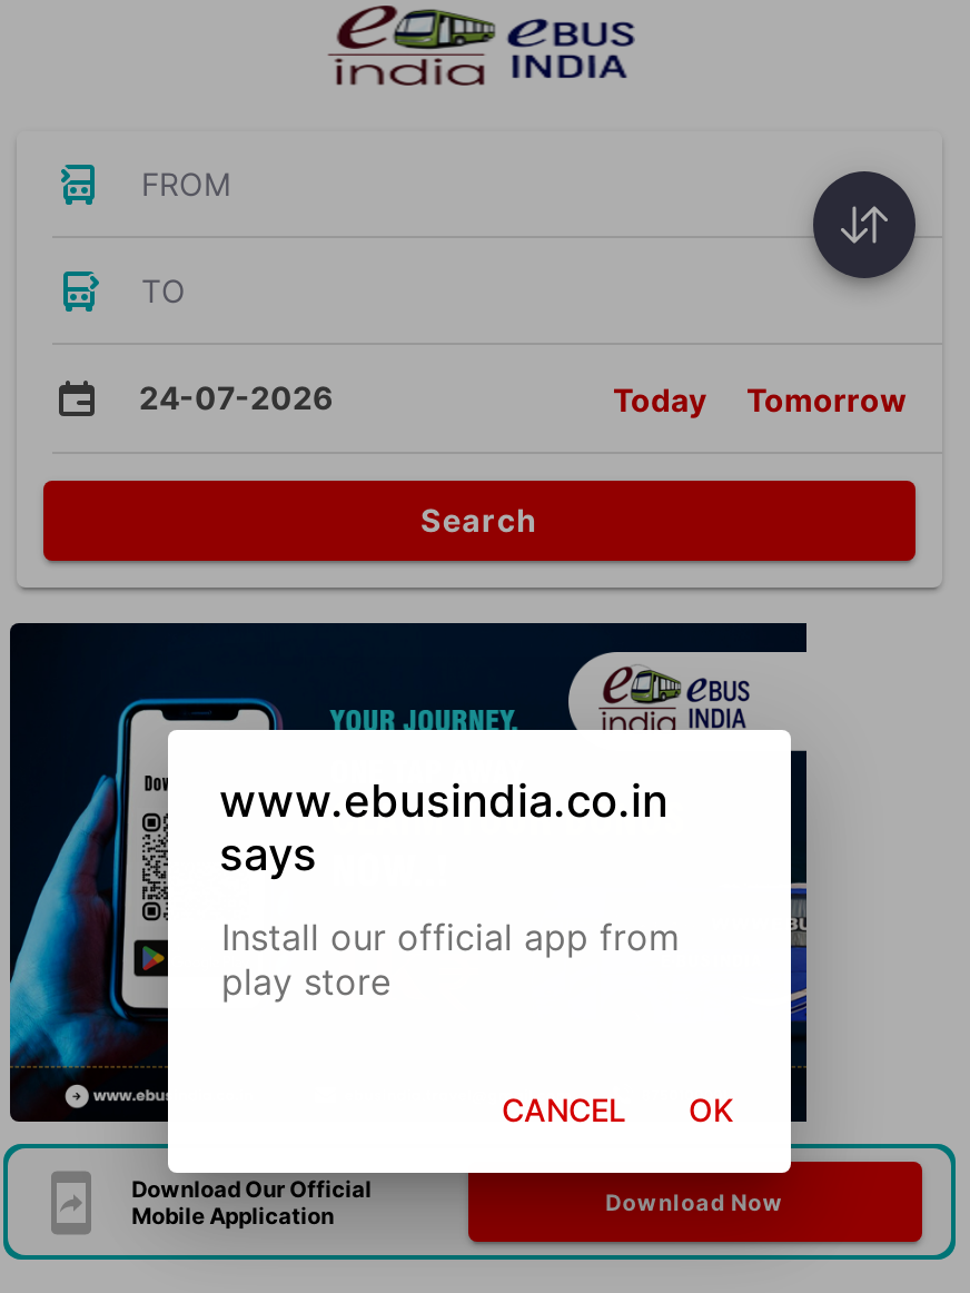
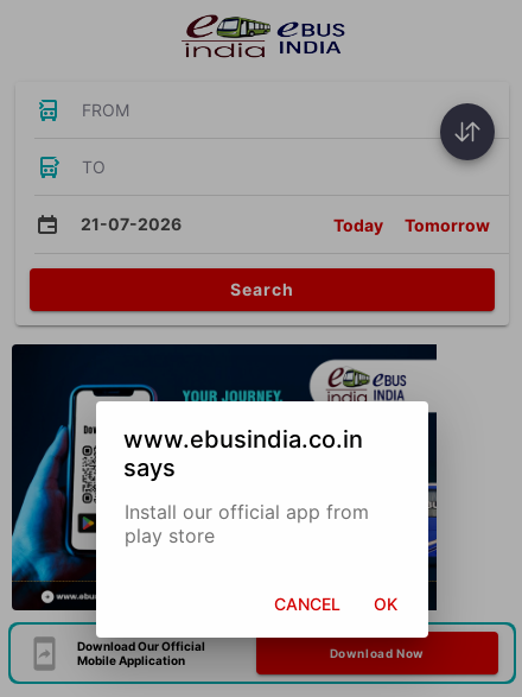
- 24-07-2026
+ 21-07-2026
